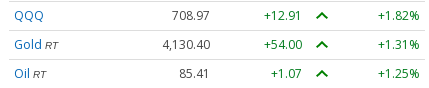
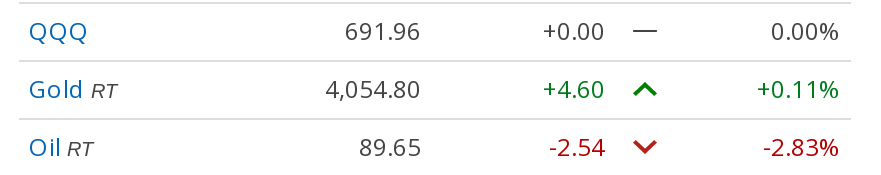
- 708.97
+ 691.96

- +12.91
+ +0.00

- +1.82%
+ 0.00%

- 4,130.40
+ 4,054.80

- +54.00
+ +4.60

- +1.31%
+ +0.11%

- 85.41
+ 89.65

- +1.07
+ -2.54

- +1.25%
+ -2.83%
